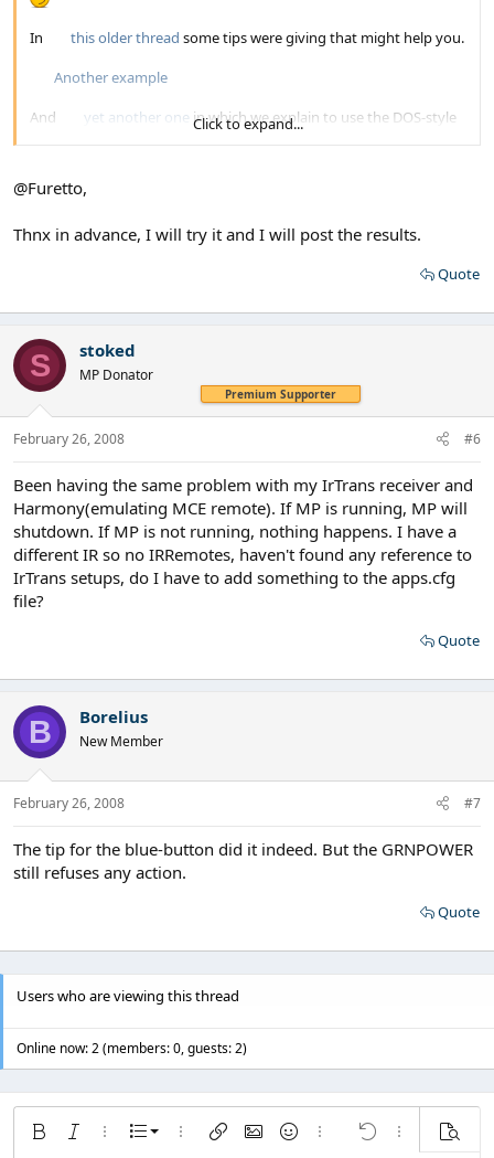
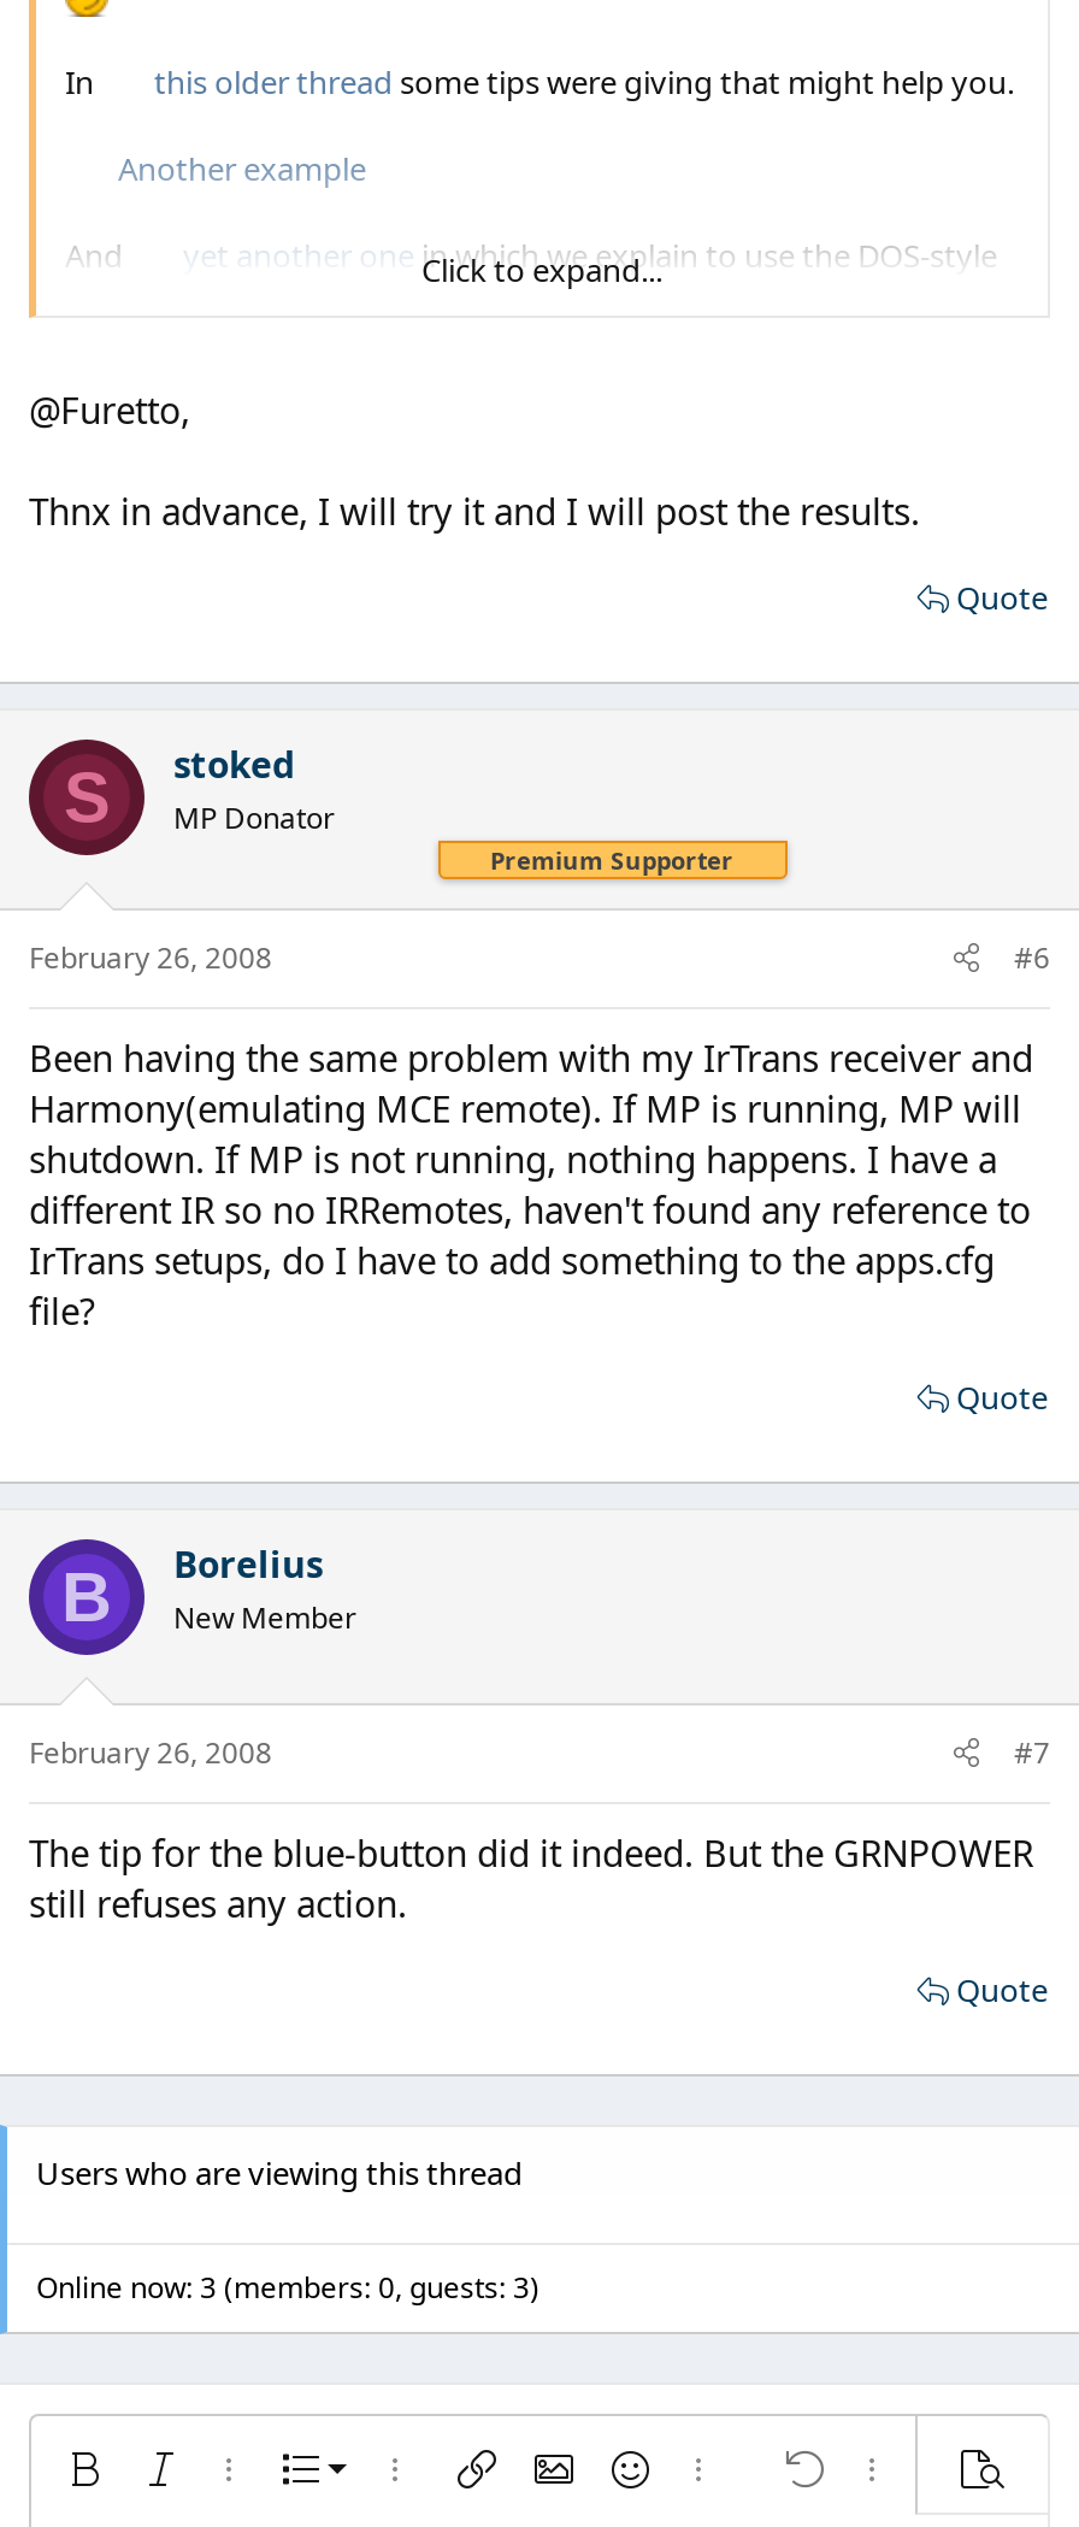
- Online now: 2 (members: 0, guests: 2)
+ Online now: 3 (members: 0, guests: 3)
